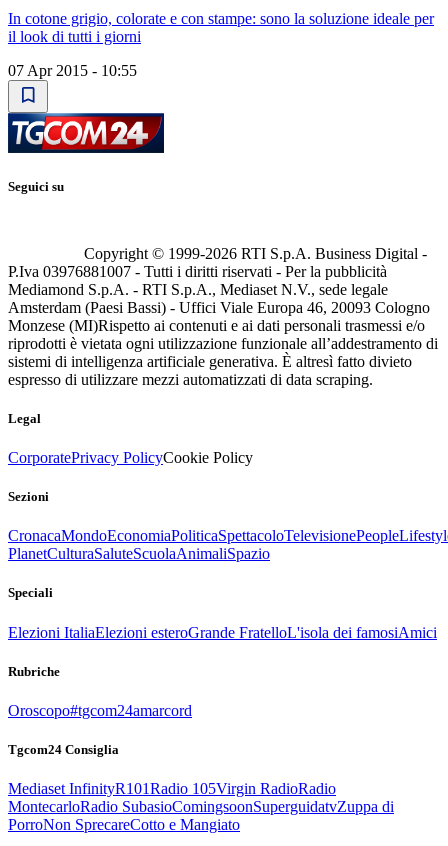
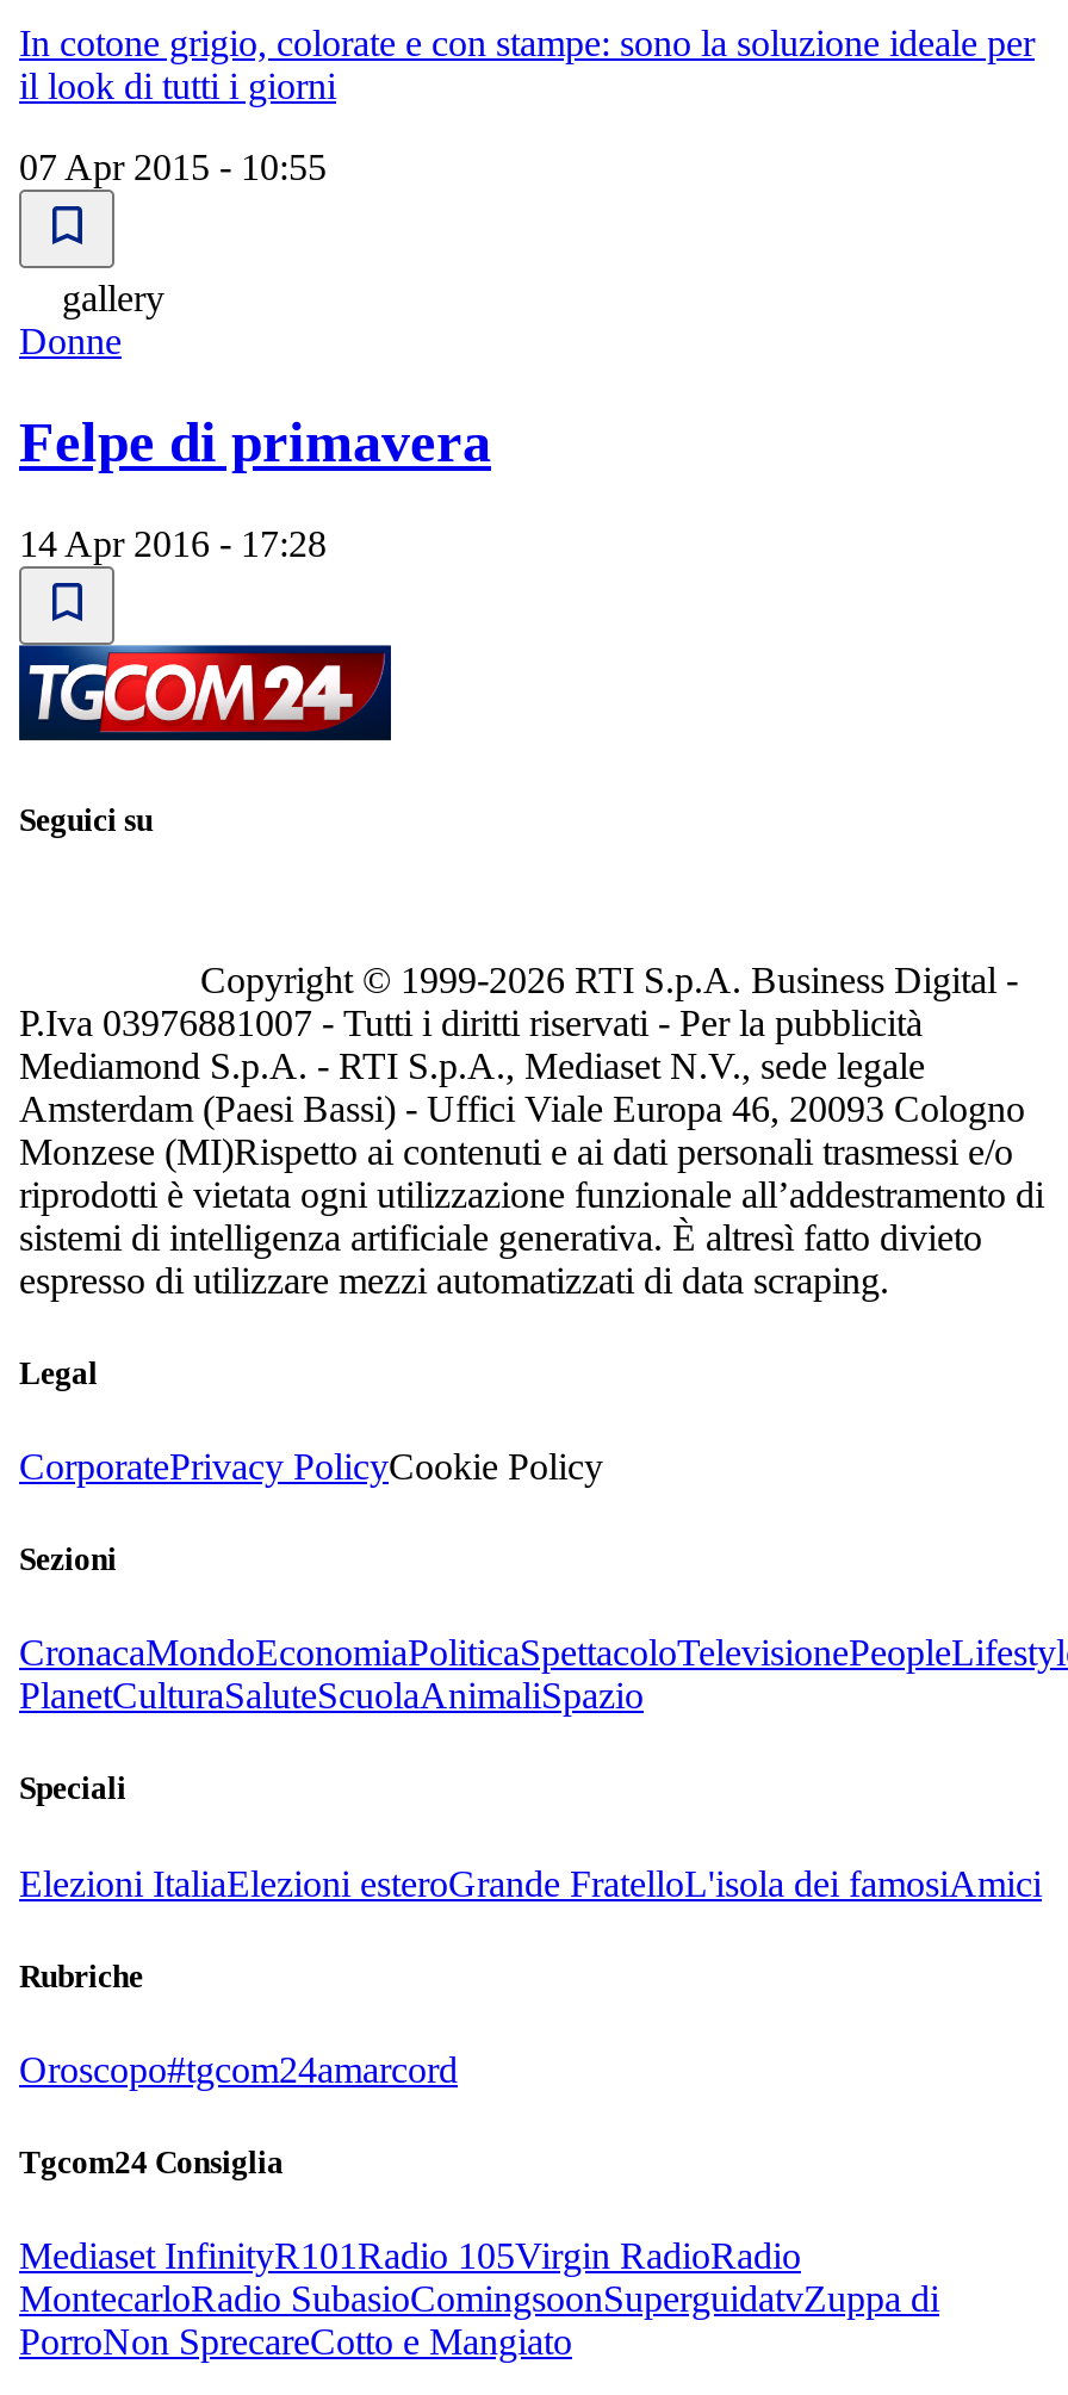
+ gallery
+ Donne
+ Felpe di primavera
+ 14 Apr 2016 - 17:28
